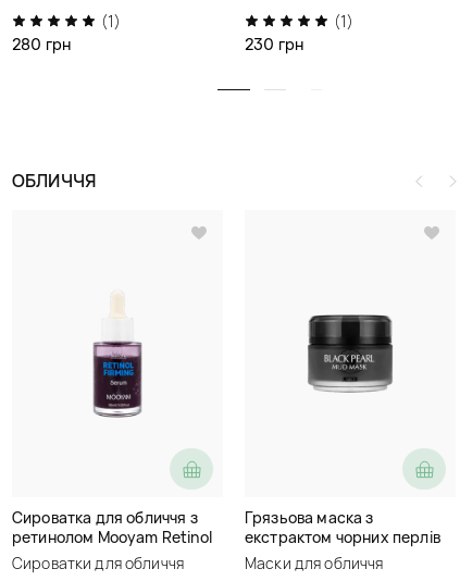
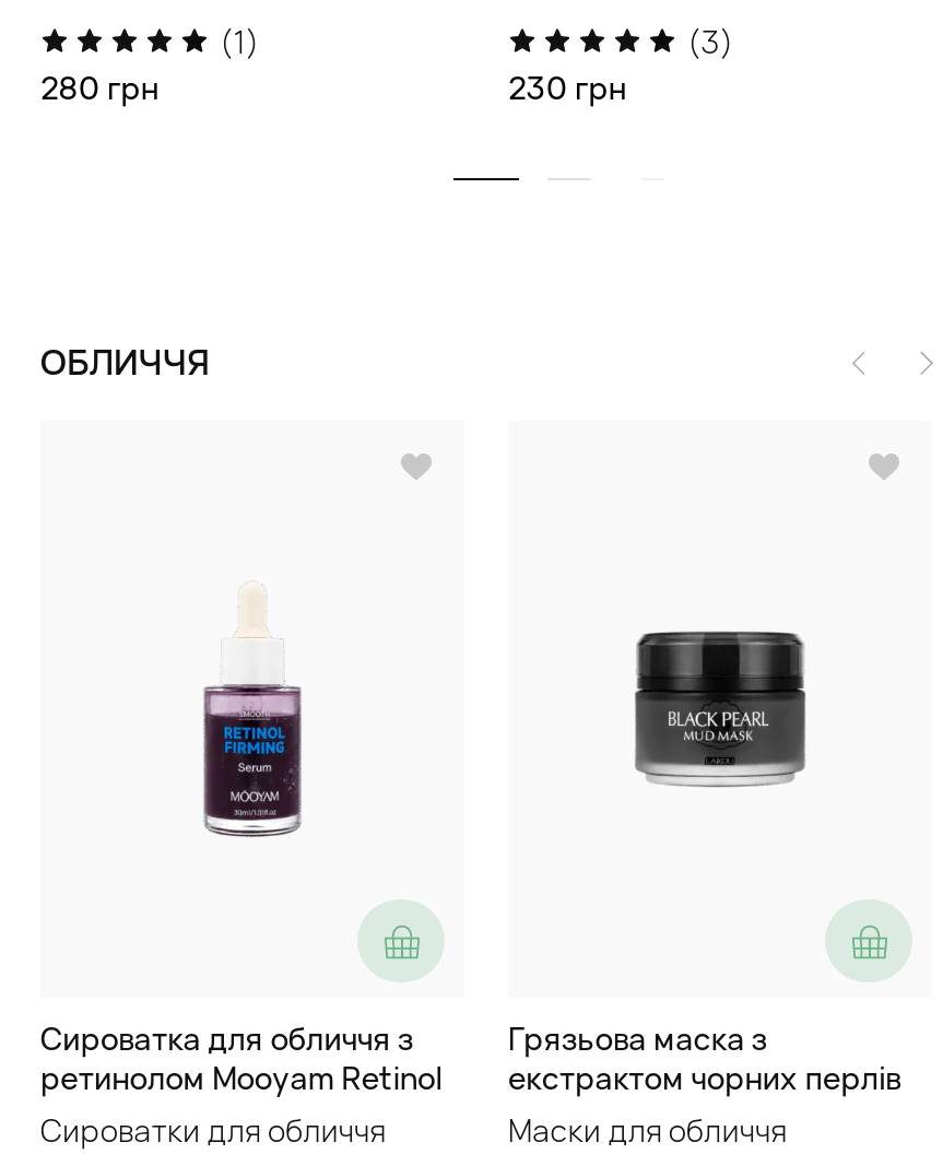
- (1)
+ (3)
